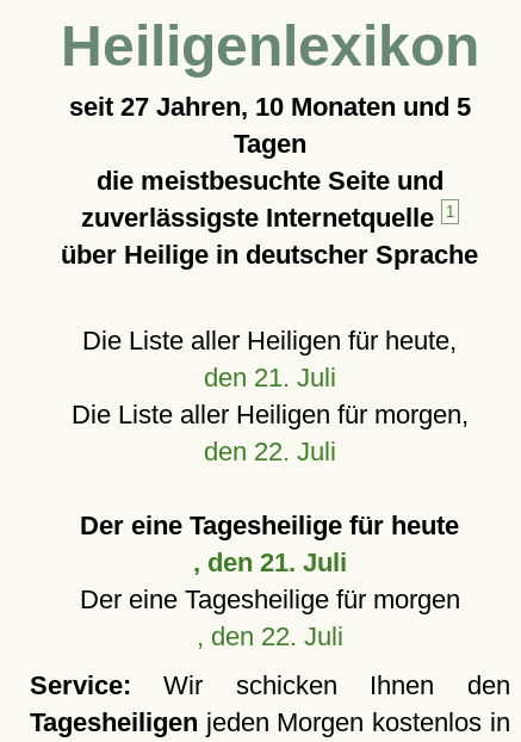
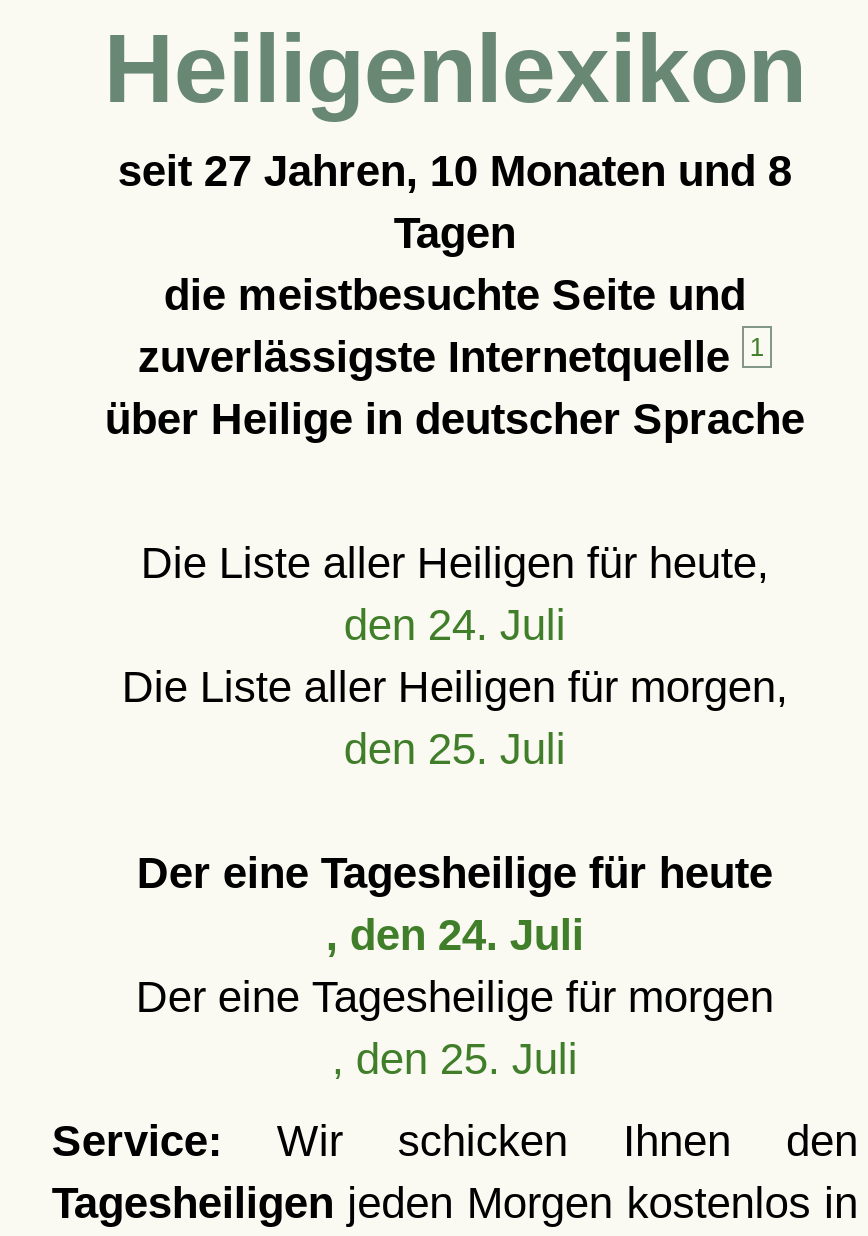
- seit 27 Jahren, 10 Monaten und 5
+ seit 27 Jahren, 10 Monaten und 8

- den 21. Juli
+ den 24. Juli

- den 22. Juli
+ den 25. Juli

- , den 21. Juli
+ , den 24. Juli

- , den 22. Juli
+ , den 25. Juli
